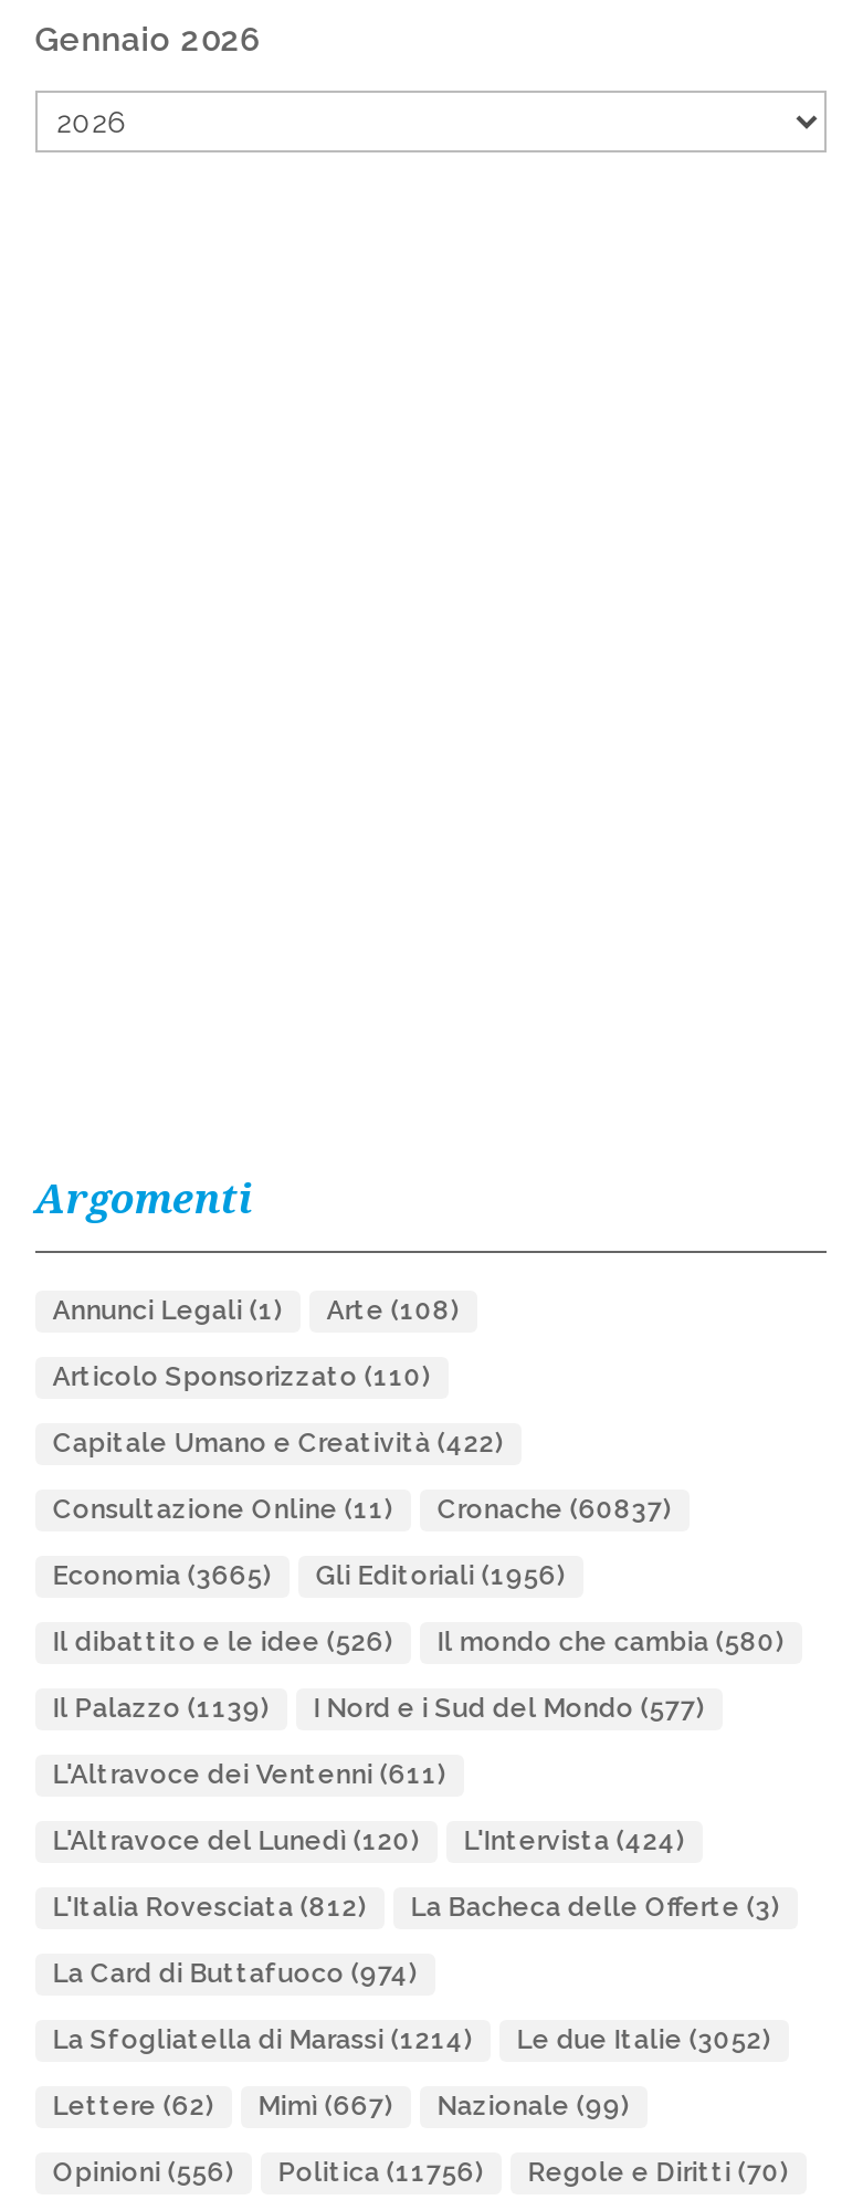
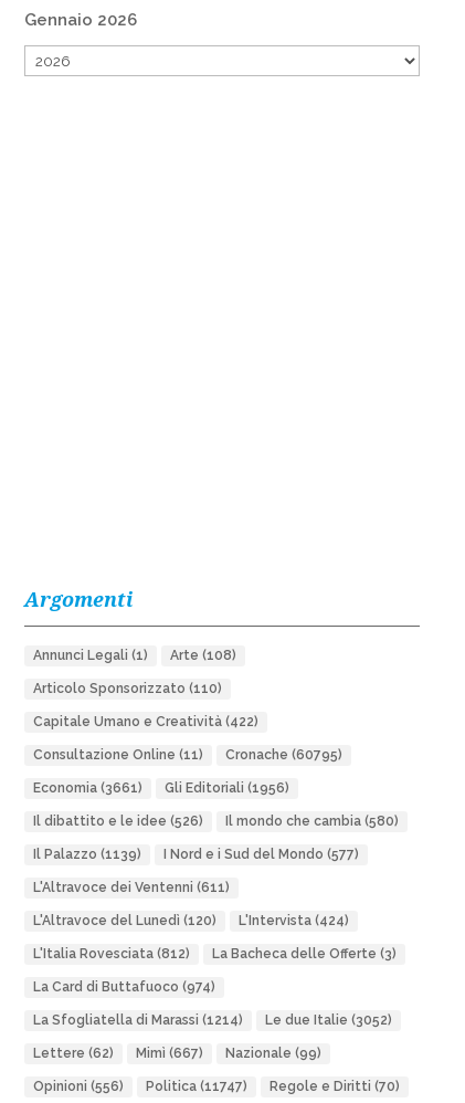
- Consultazione Online (11) Cronache (60837)
+ Consultazione Online (11) Cronache (60795)

- Economia (3665) Gli Editoriali (1956)
+ Economia (3661) Gli Editoriali (1956)

- Opinioni (556) Politica (11756) Regole e Diritti (70)
+ Opinioni (556) Politica (11747) Regole e Diritti (70)
